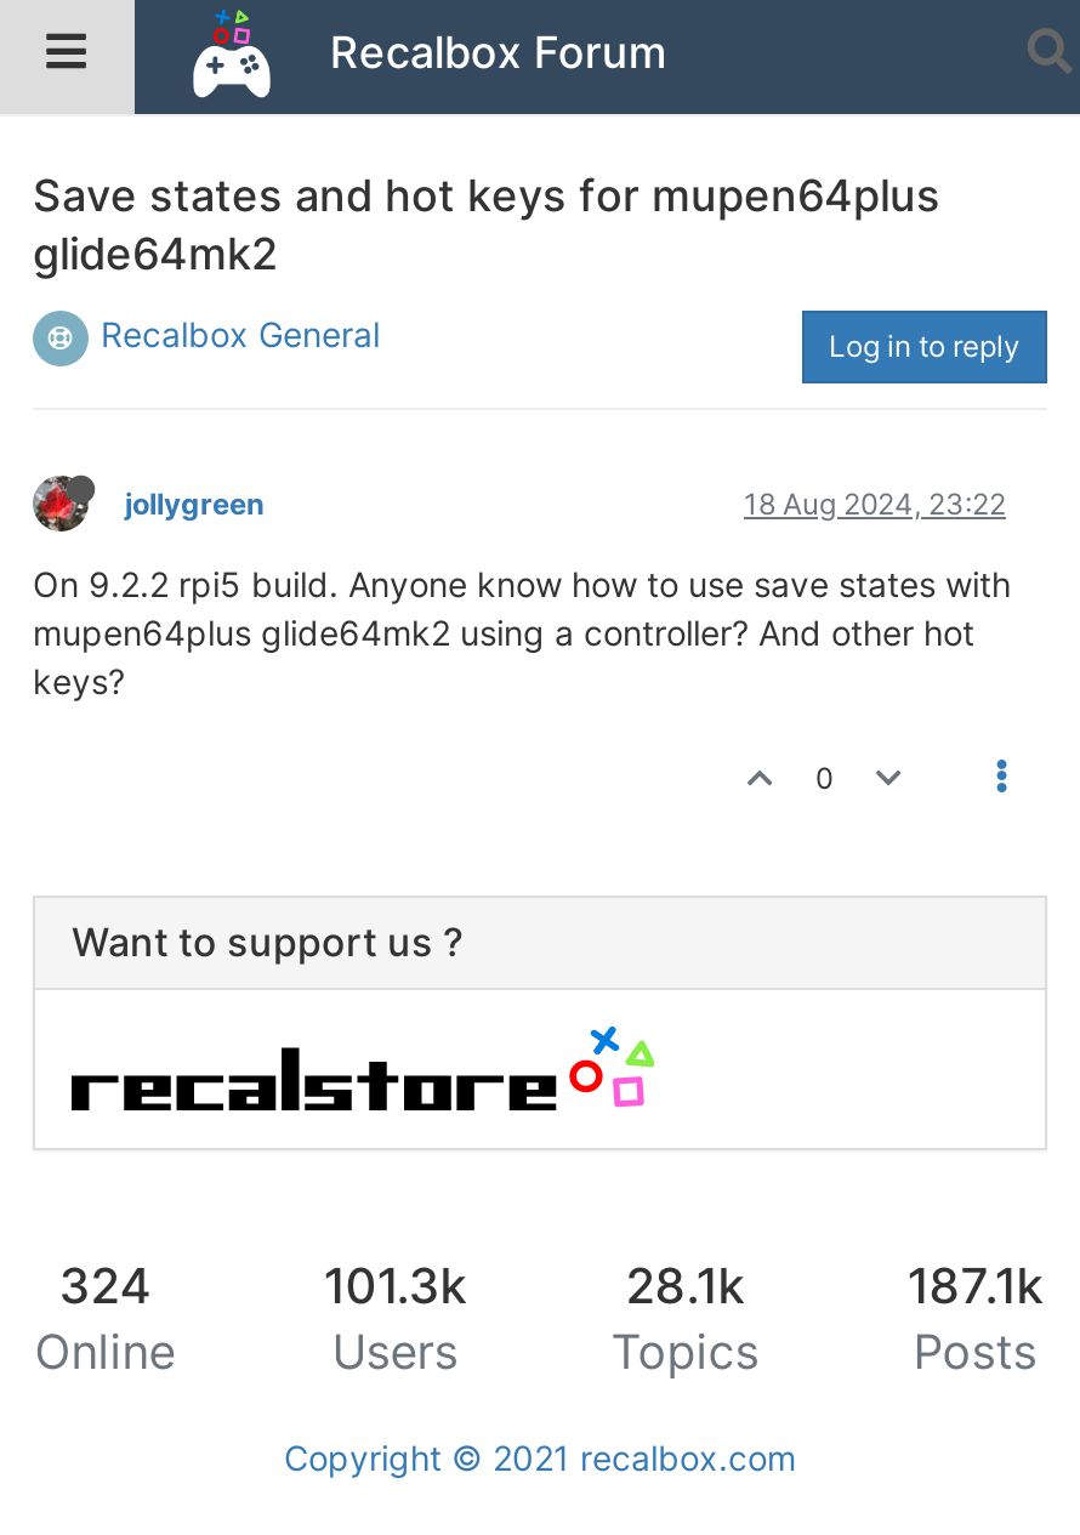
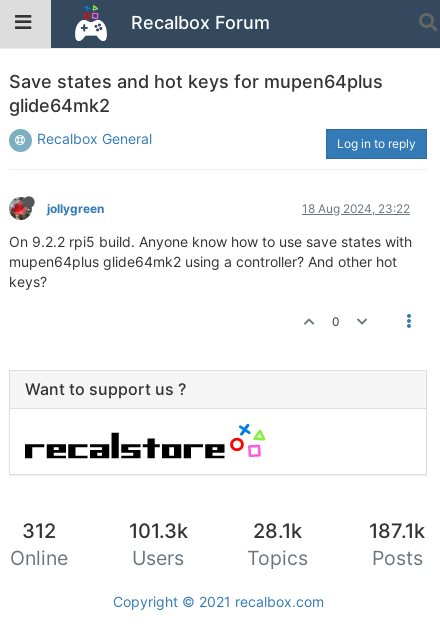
- 324
+ 312
